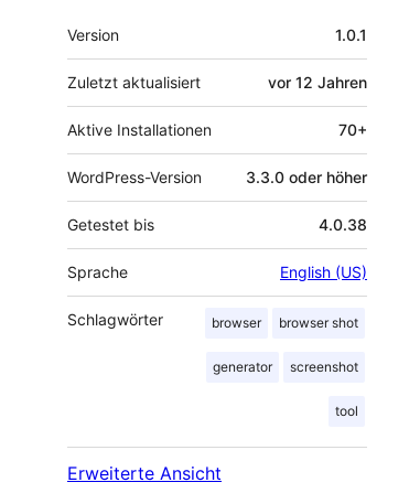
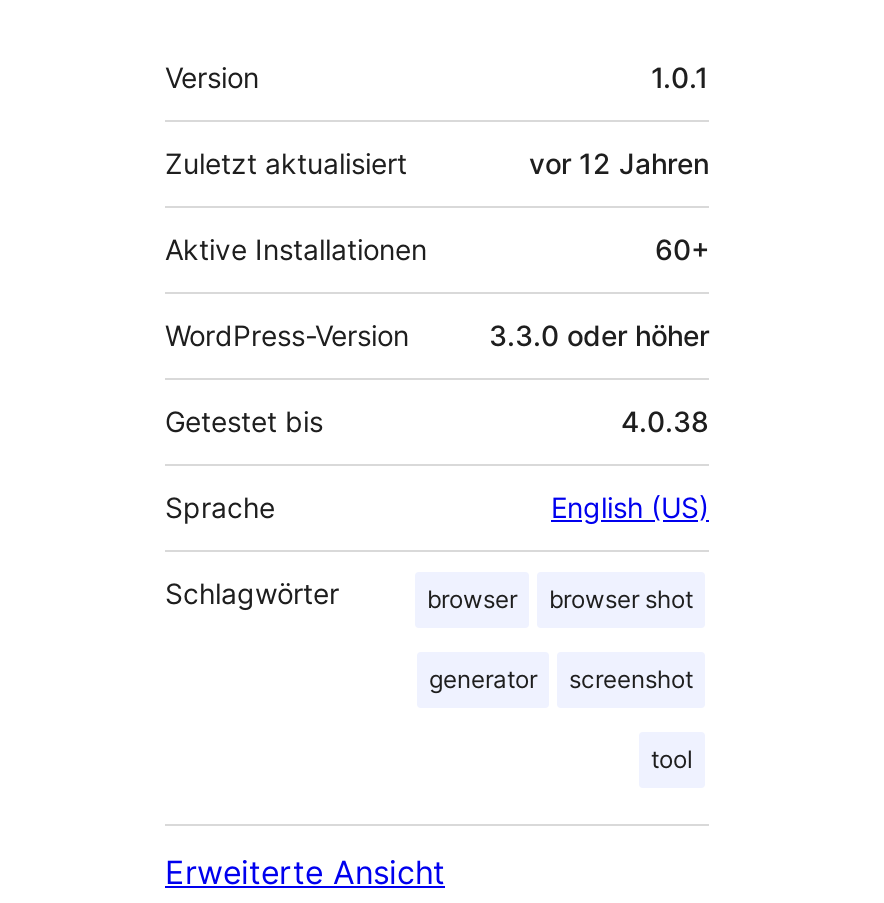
- 70+
+ 60+
